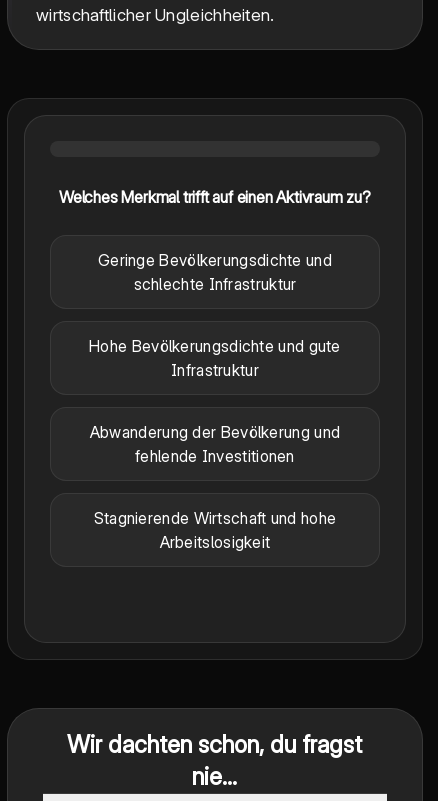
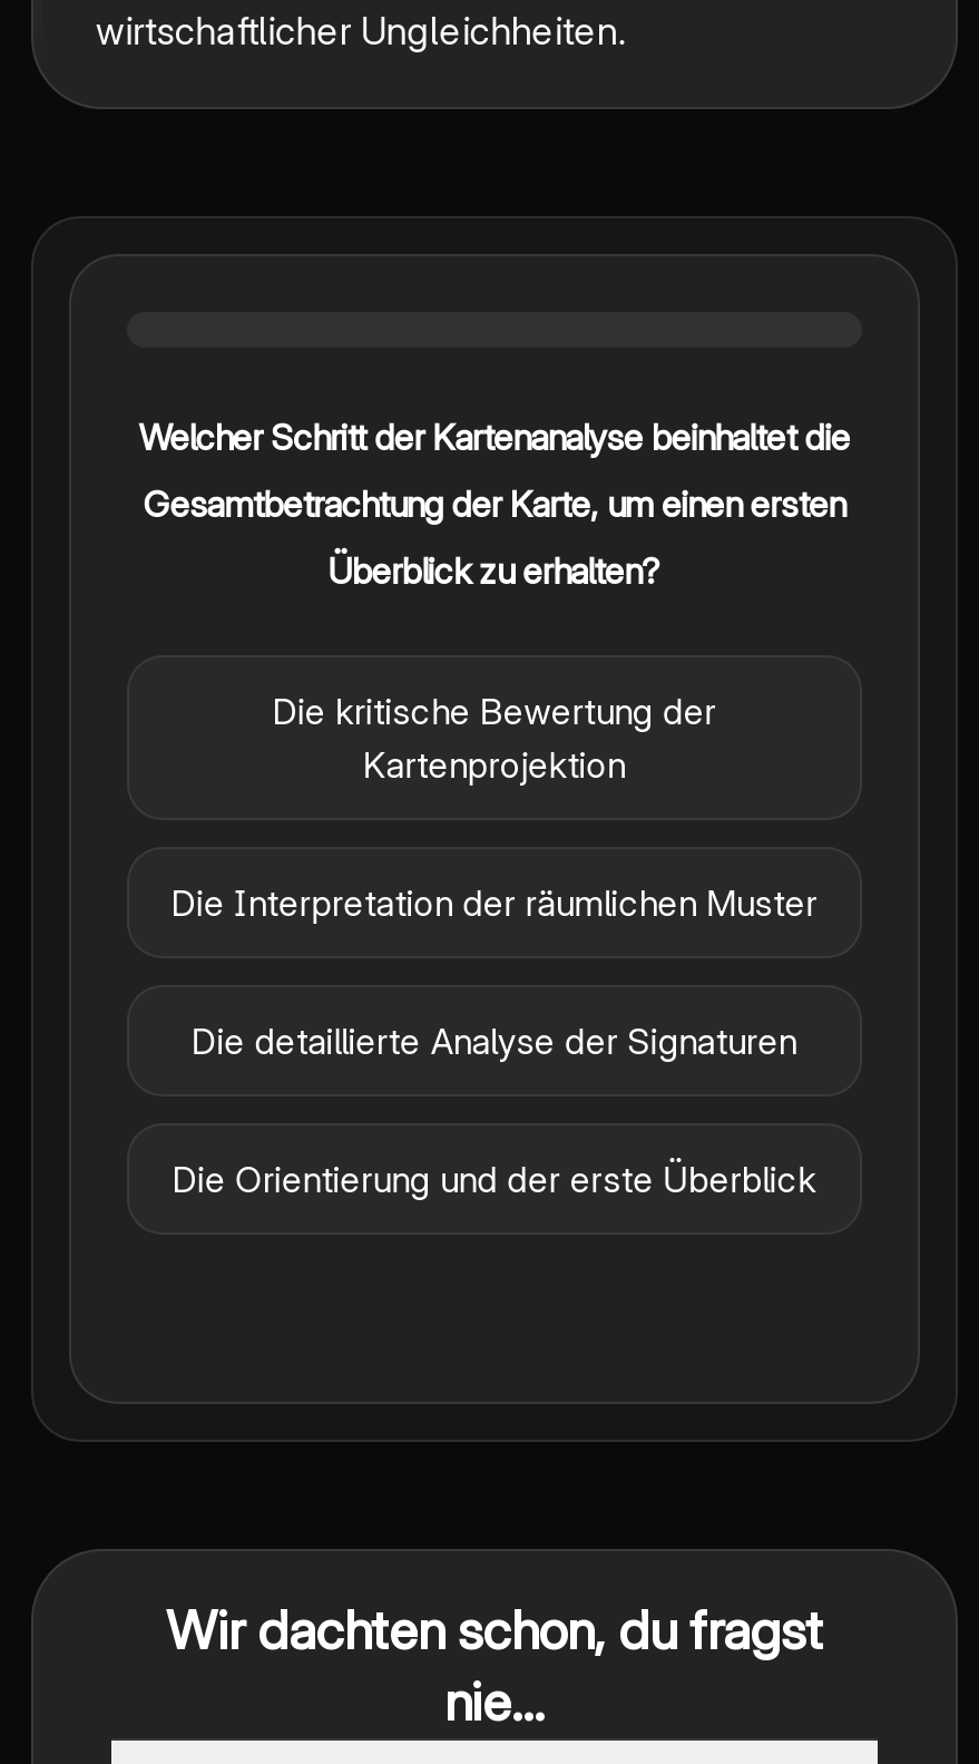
- Welches Merkmal trifft auf einen Aktivraum zu?
- Geringe Bevölkerungsdichte und
- schlechte Infrastruktur
- Hohe Bevölkerungsdichte und gute
- Infrastruktur
- Abwanderung der Bevölkerung und
- fehlende Investitionen
- Stagnierende Wirtschaft und hohe
- Arbeitslosigkeit
+ Welcher Schritt der Kartenanalyse beinhaltet die
+ Gesamtbetrachtung der Karte, um einen ersten
+ Überblick zu erhalten?
+ Die kritische Bewertung der
+ Kartenprojektion
+ Die Interpretation der räumlichen Muster
+ Die detaillierte Analyse der Signaturen
+ Die Orientierung und der erste Überblick
